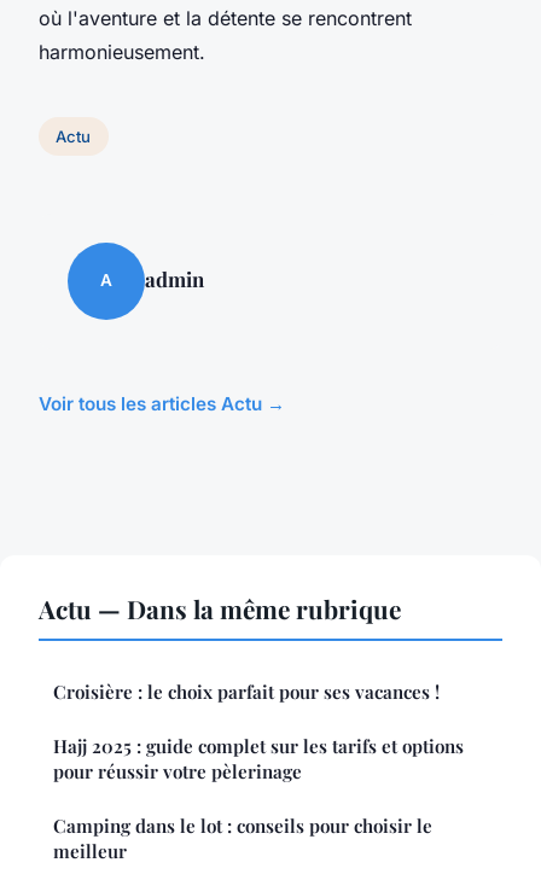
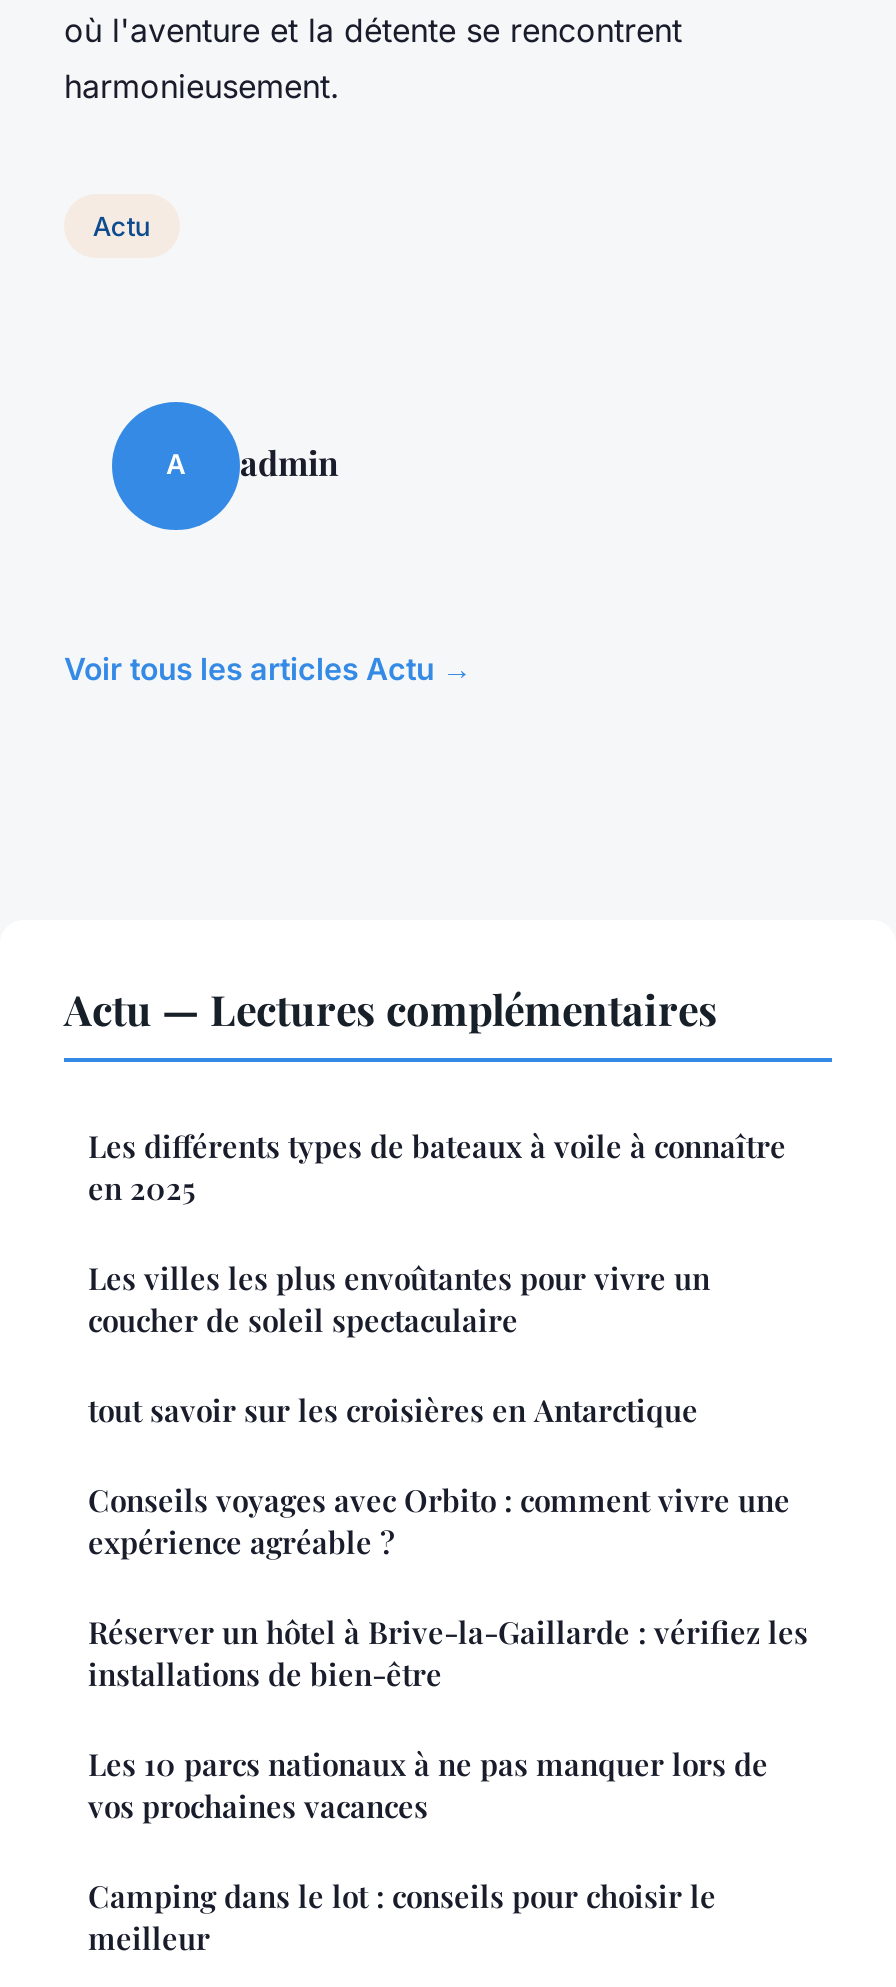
- Actu — Dans la même rubrique
- Croisière : le choix parfait pour ses vacances !
- Hajj 2025 : guide complet sur les tarifs et options
- pour réussir votre pèlerinage
+ Actu — Lectures complémentaires
+ Les différents types de bateaux à voile à connaître
+ en 2025
+ Les villes les plus envoûtantes pour vivre un
+ coucher de soleil spectaculaire
+ tout savoir sur les croisières en Antarctique
+ Conseils voyages avec Orbito : comment vivre une
+ expérience agréable ?
+ Réserver un hôtel à Brive-la-Gaillarde : vérifiez les
+ installations de bien-être
+ Les 10 parcs nationaux à ne pas manquer lors de
+ vos prochaines vacances
